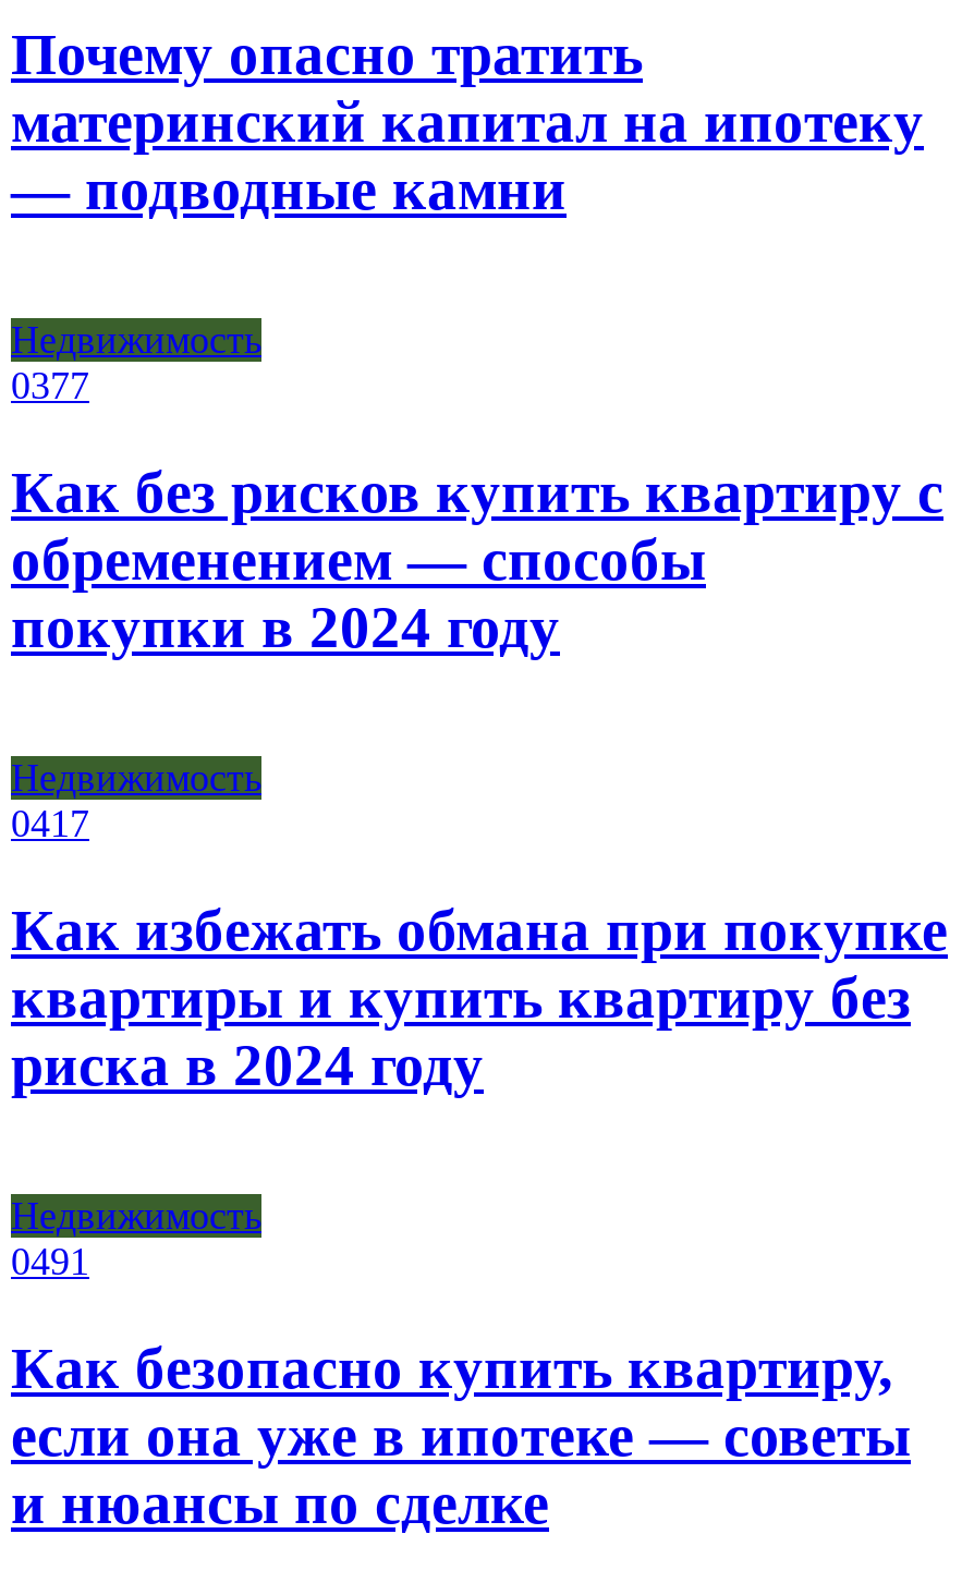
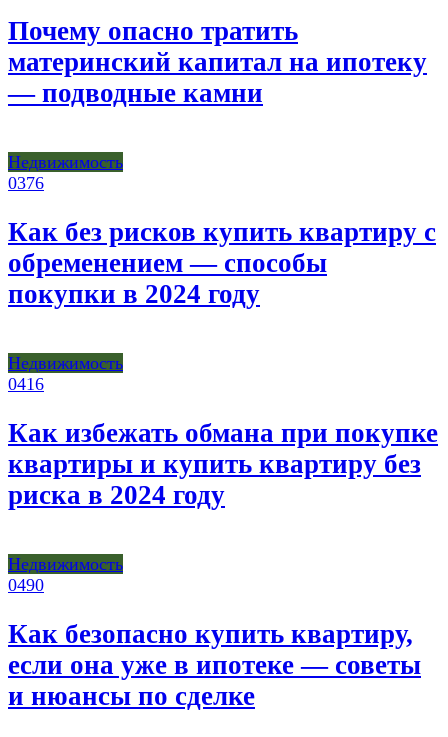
- 0377
+ 0376

- 0417
+ 0416

- 0491
+ 0490
